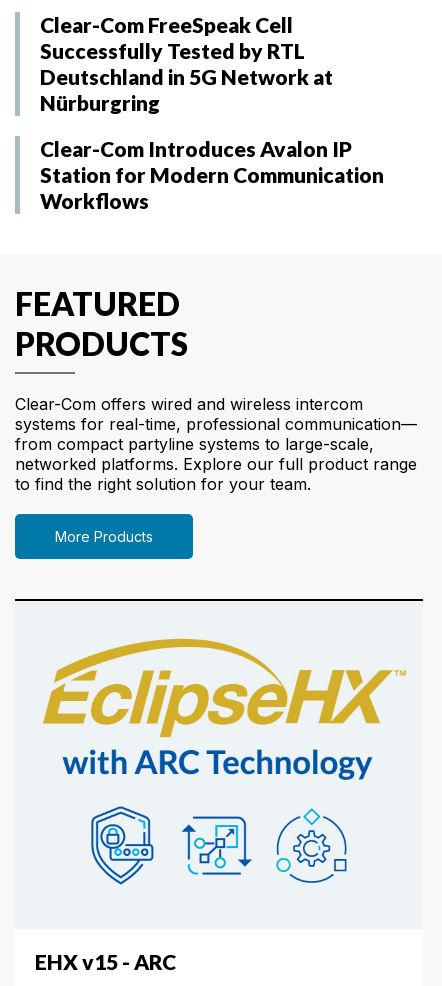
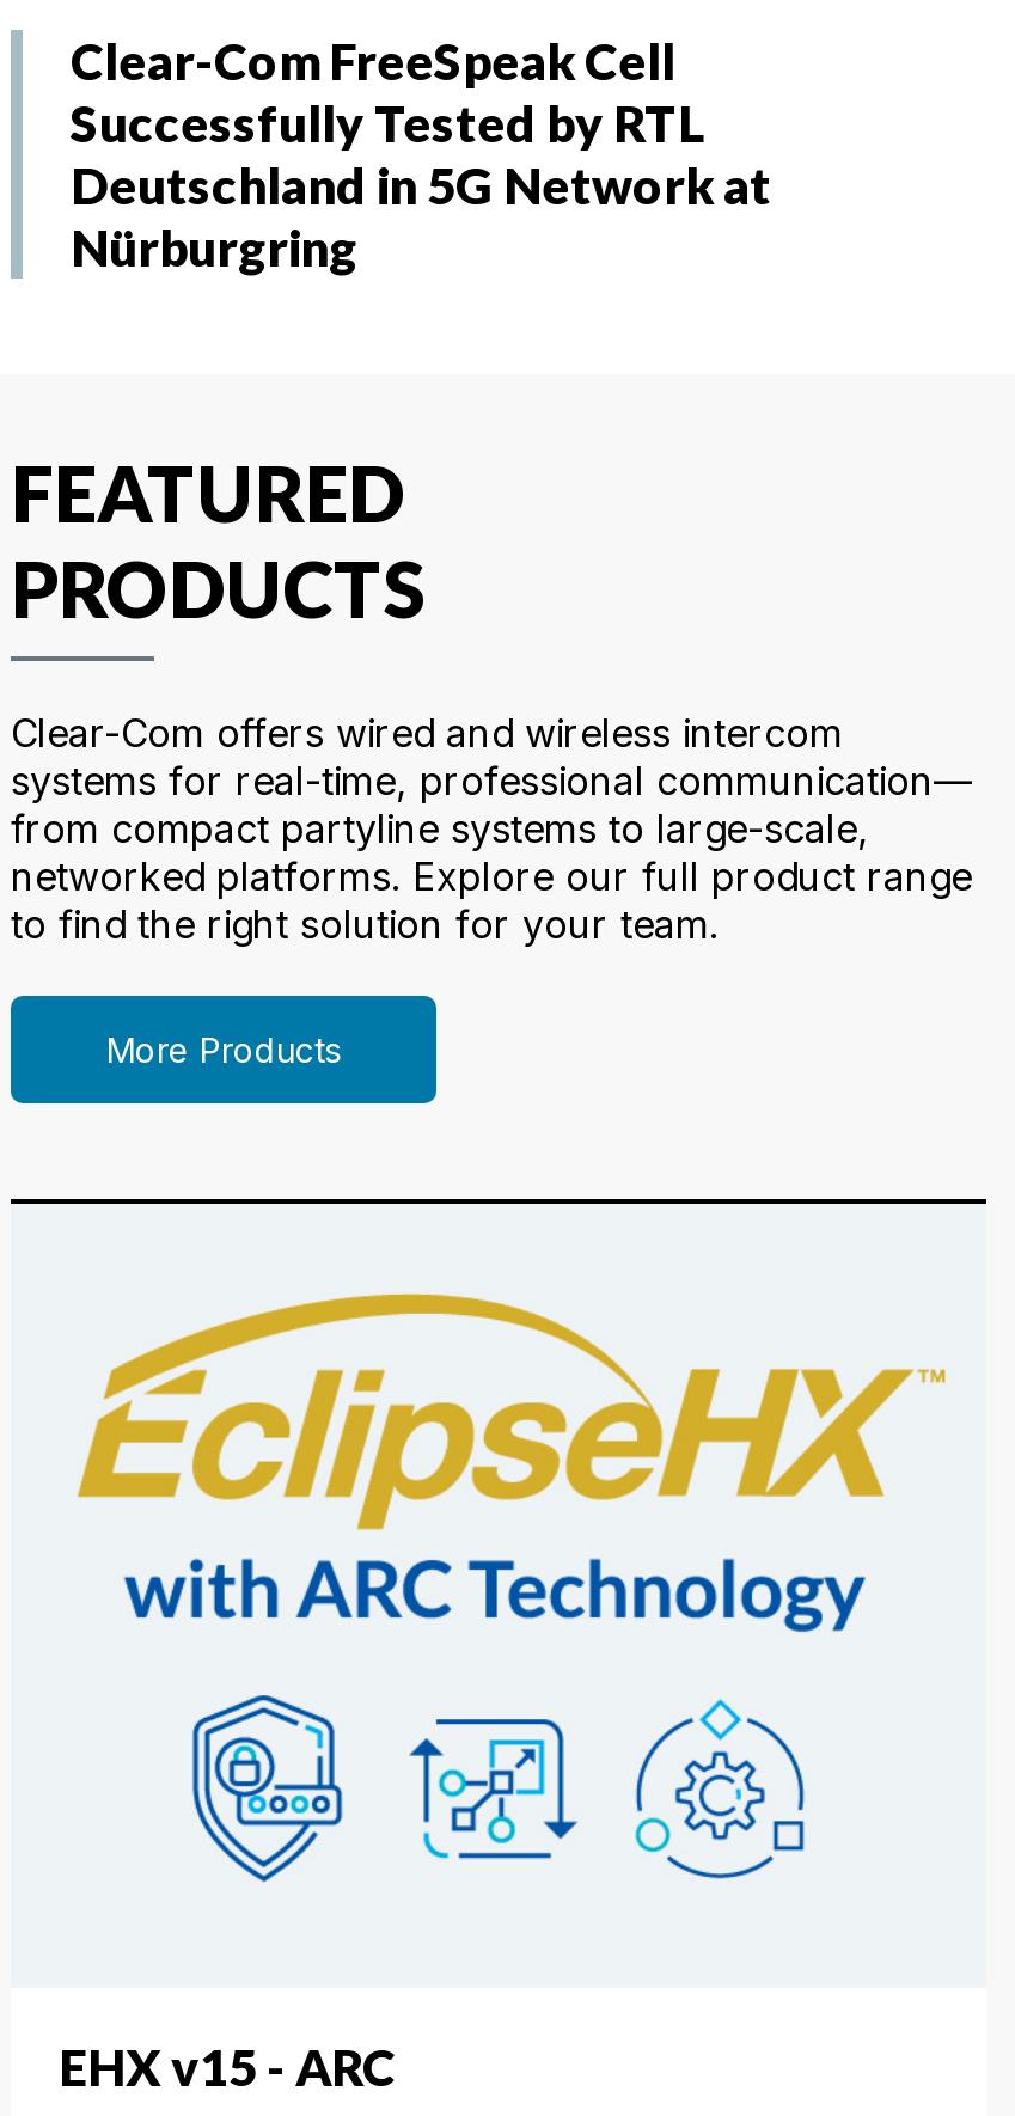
- Clear-Com Introduces Avalon IP
- Station for Modern Communication
- Workflows
